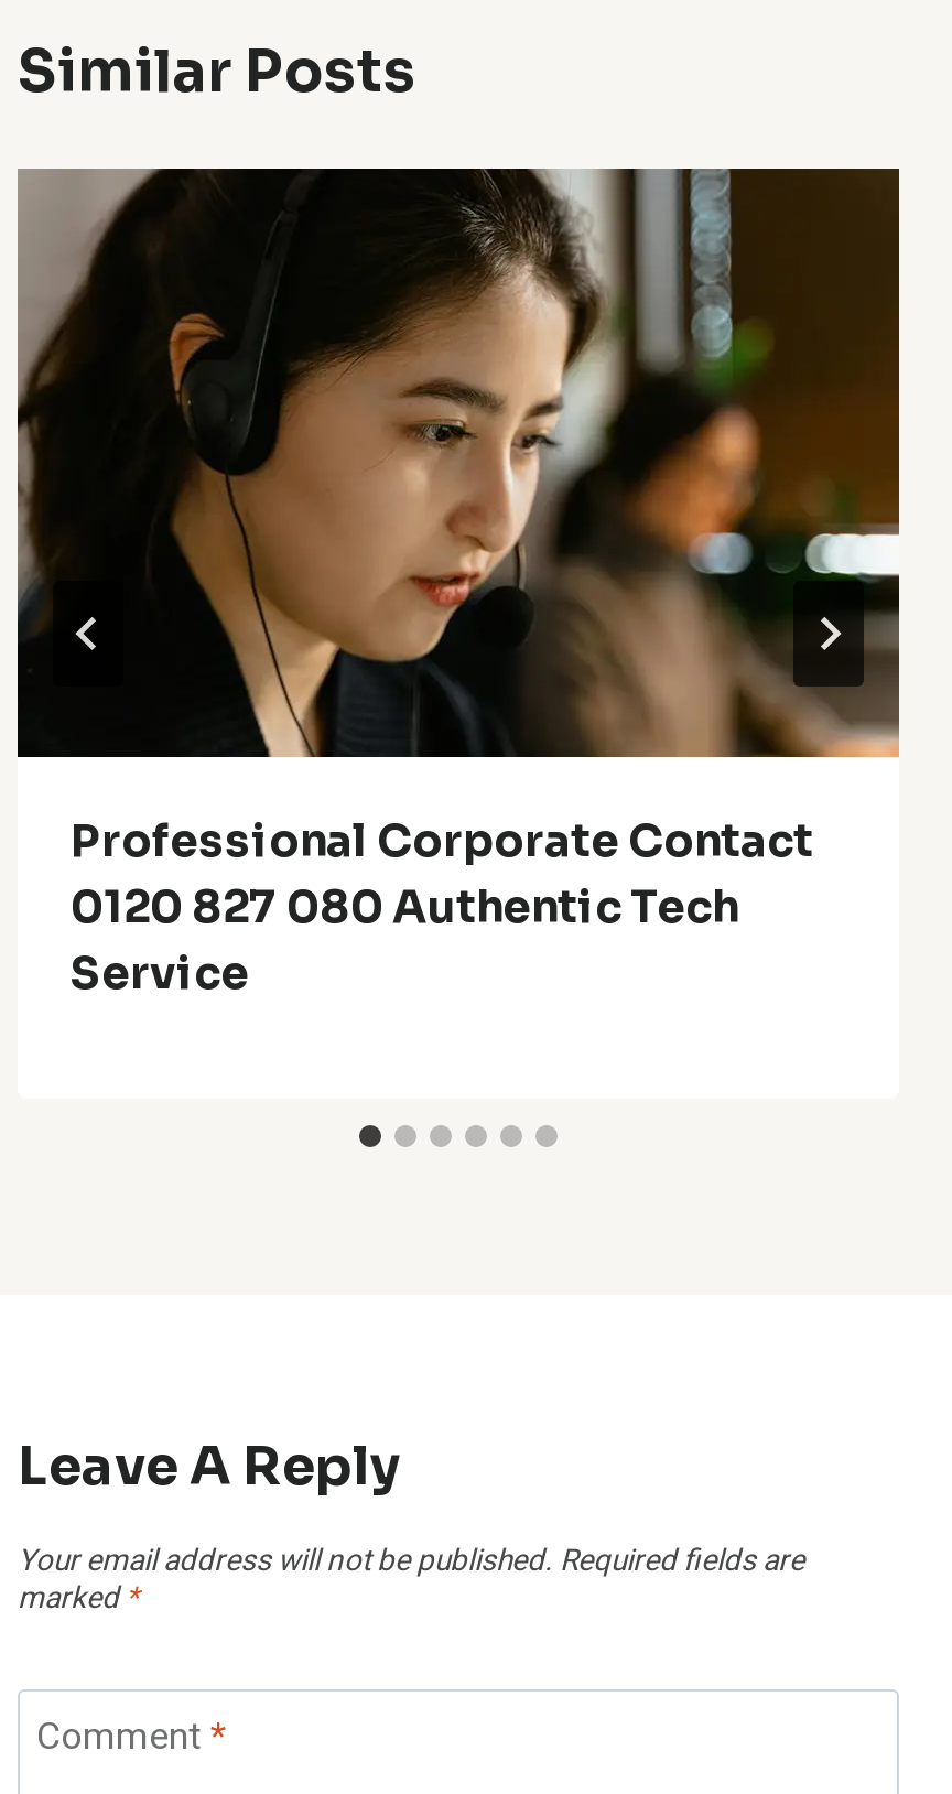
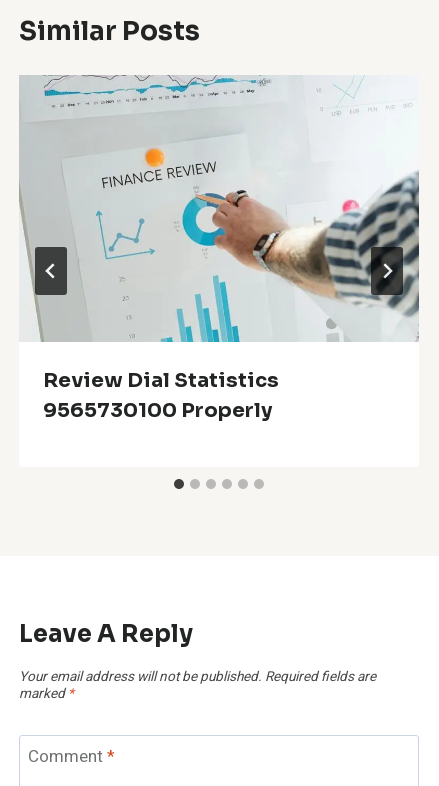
- [image]
- Professional Corporate Contact
- 0120 827 080 Authentic Tech
- Service
+ [image]
+ Review Dial Statistics
+ 9565730100 Properly
